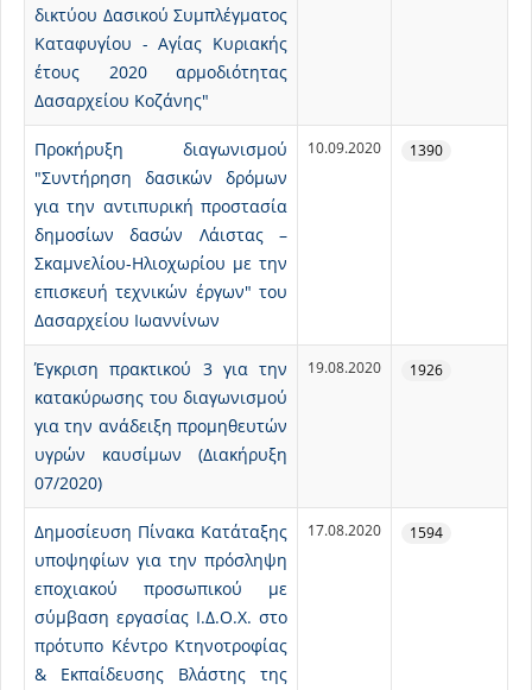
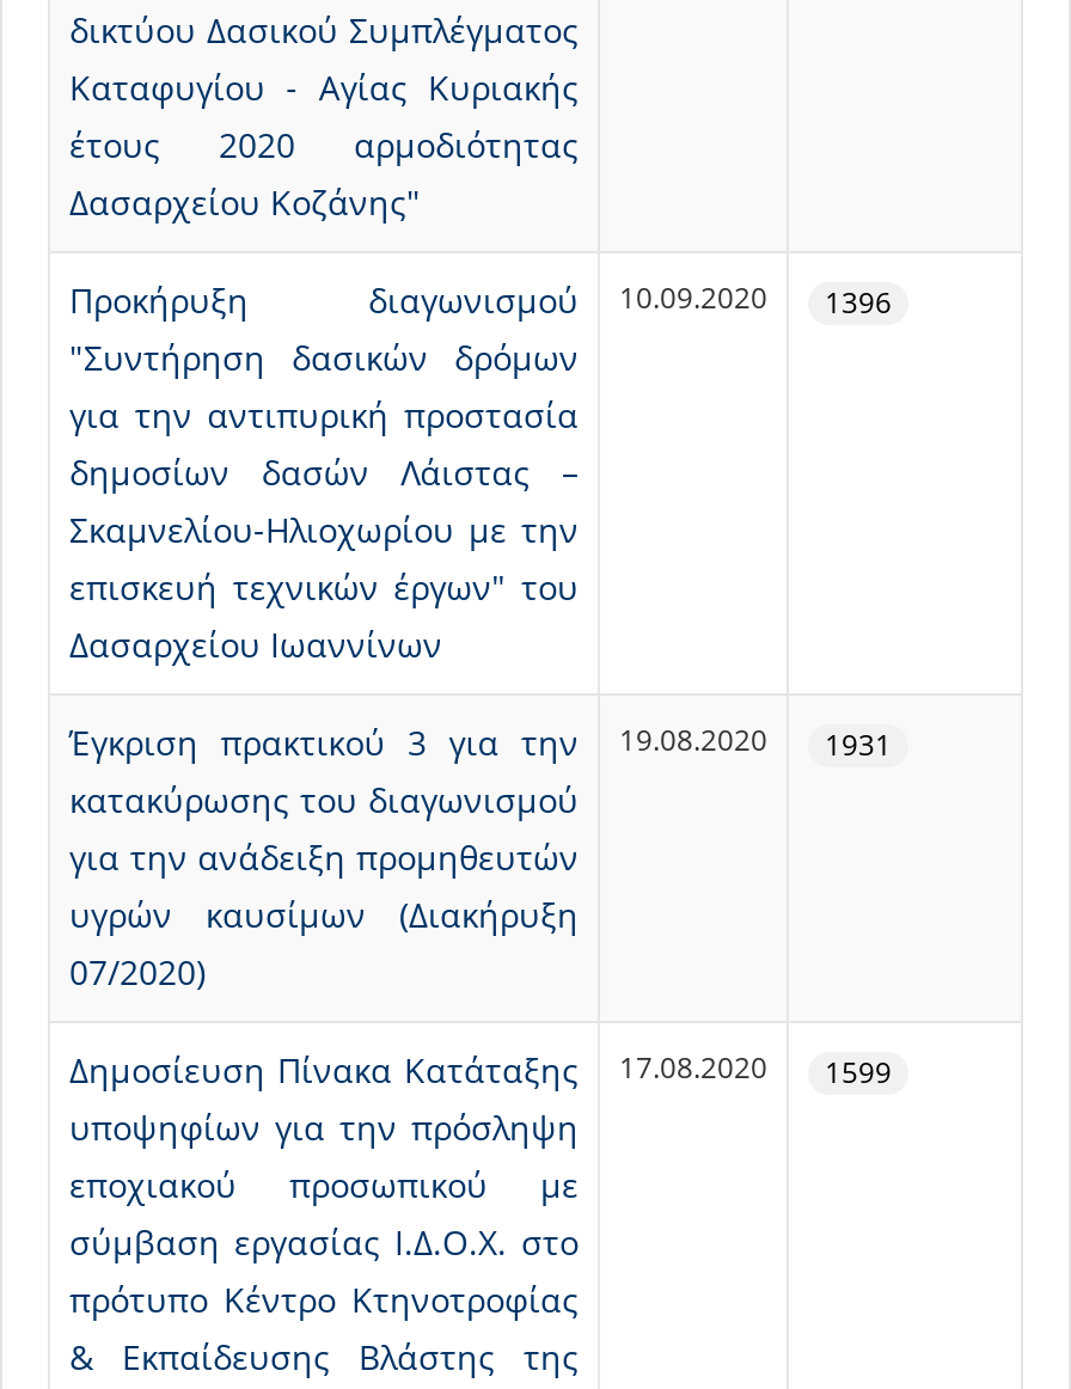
- Προκήρυξη διαγωνισμού 10.09.2020 1390
+ Προκήρυξη διαγωνισμού 10.09.2020 1396

- Έγκριση πρακτικού 3 για την 19.08.2020 1926
+ Έγκριση πρακτικού 3 για την 19.08.2020 1931

- Δημοσίευση Πίνακα Κατάταξης 17.08.2020 1594
+ Δημοσίευση Πίνακα Κατάταξης 17.08.2020 1599
